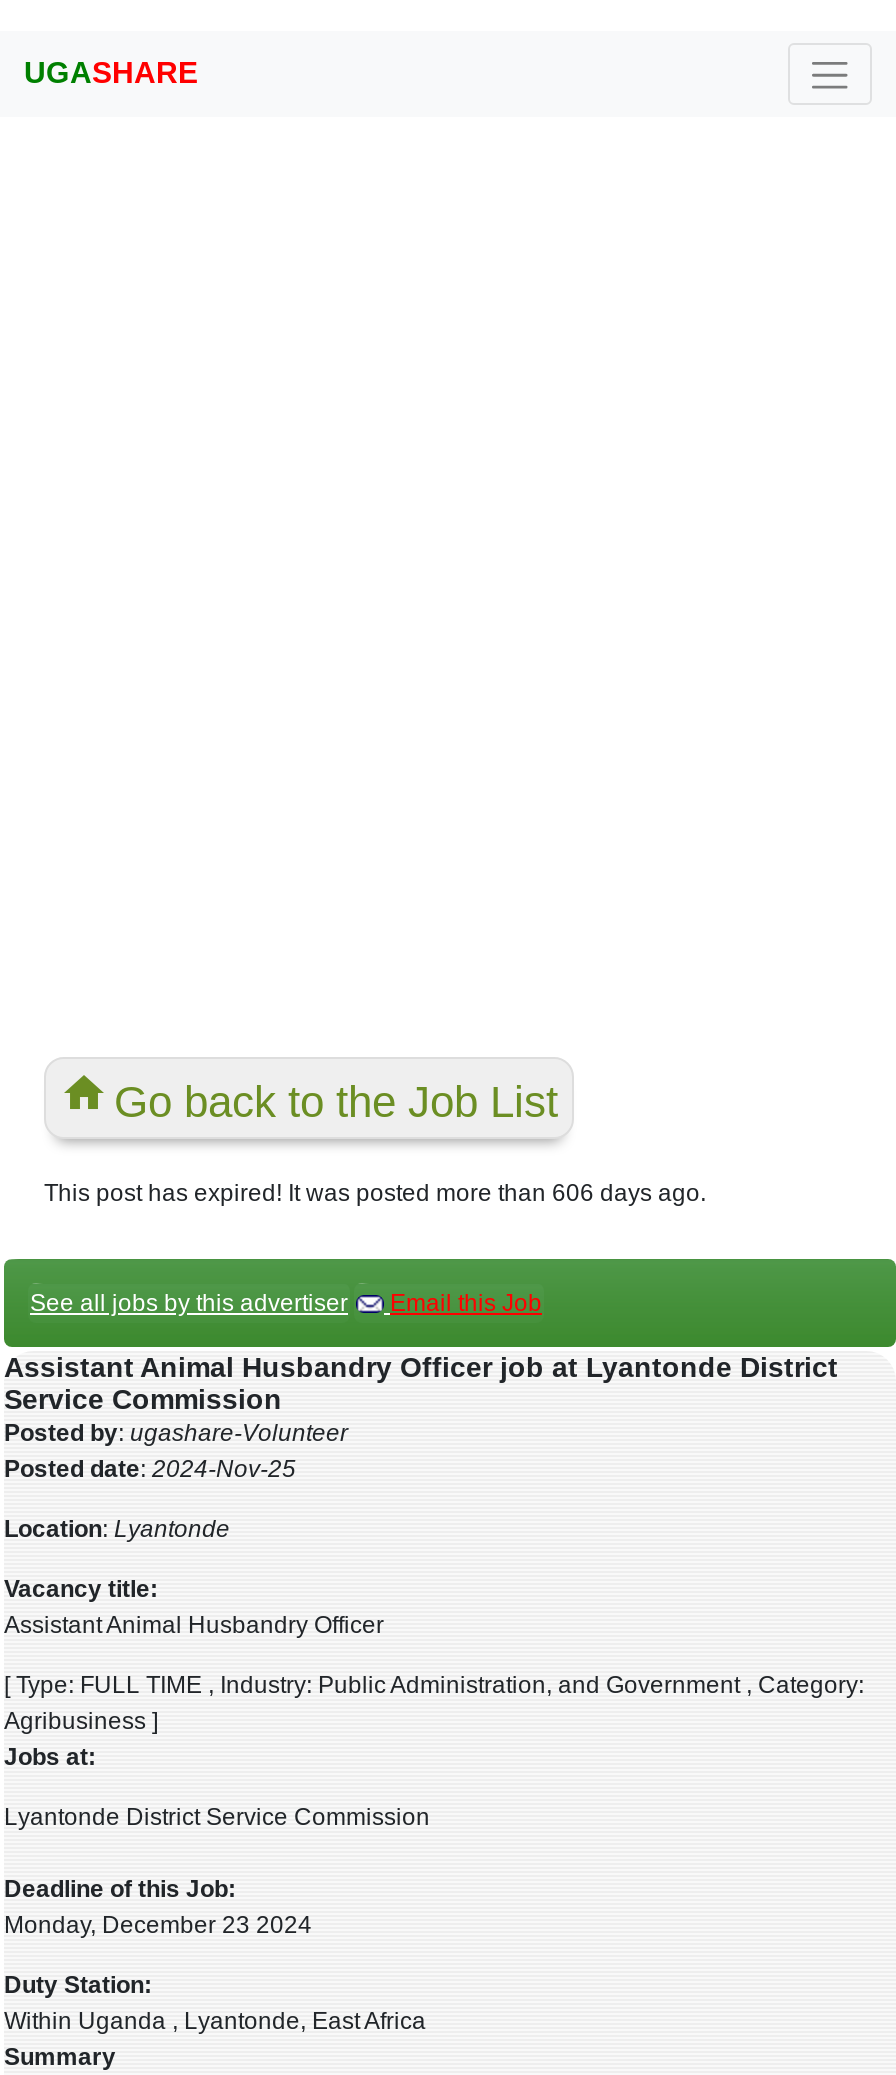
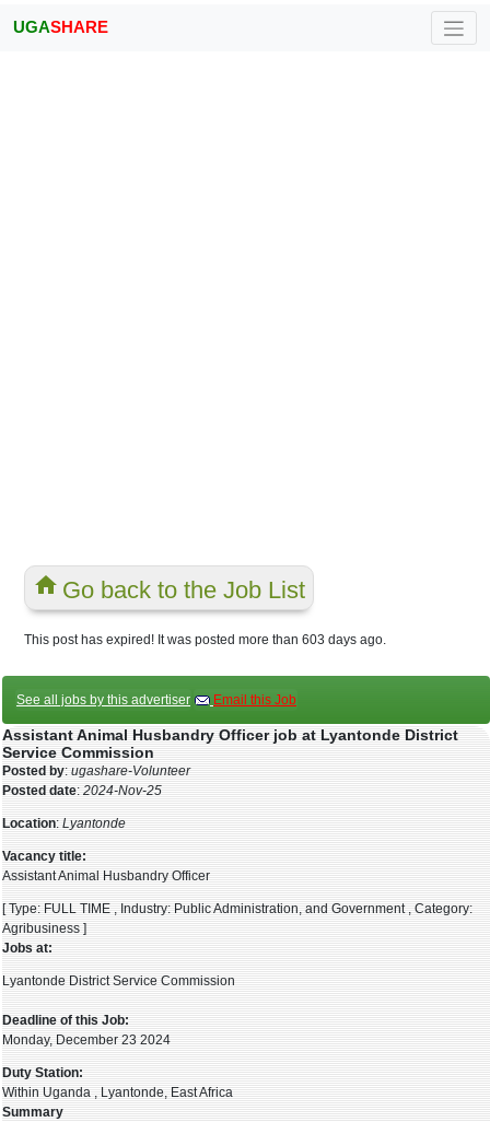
- This post has expired! It was posted more than 606 days ago.
+ This post has expired! It was posted more than 603 days ago.
